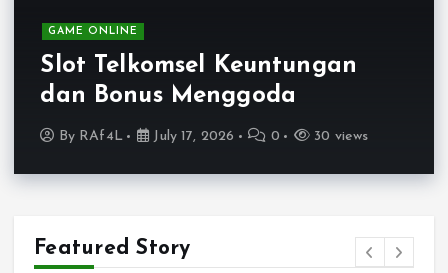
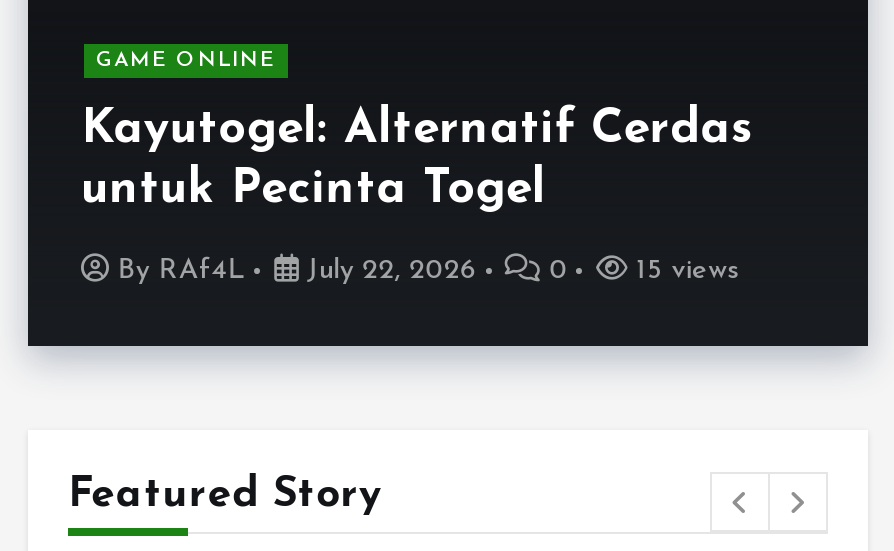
- Slot Telkomsel Keuntungan
- dan Bonus Menggoda
+ Kayutogel: Alternatif Cerdas
+ untuk Pecinta Togel

- By RAf4L July 17, 2026
+ By RAf4L July 22, 2026

- 30 views
+ 15 views
